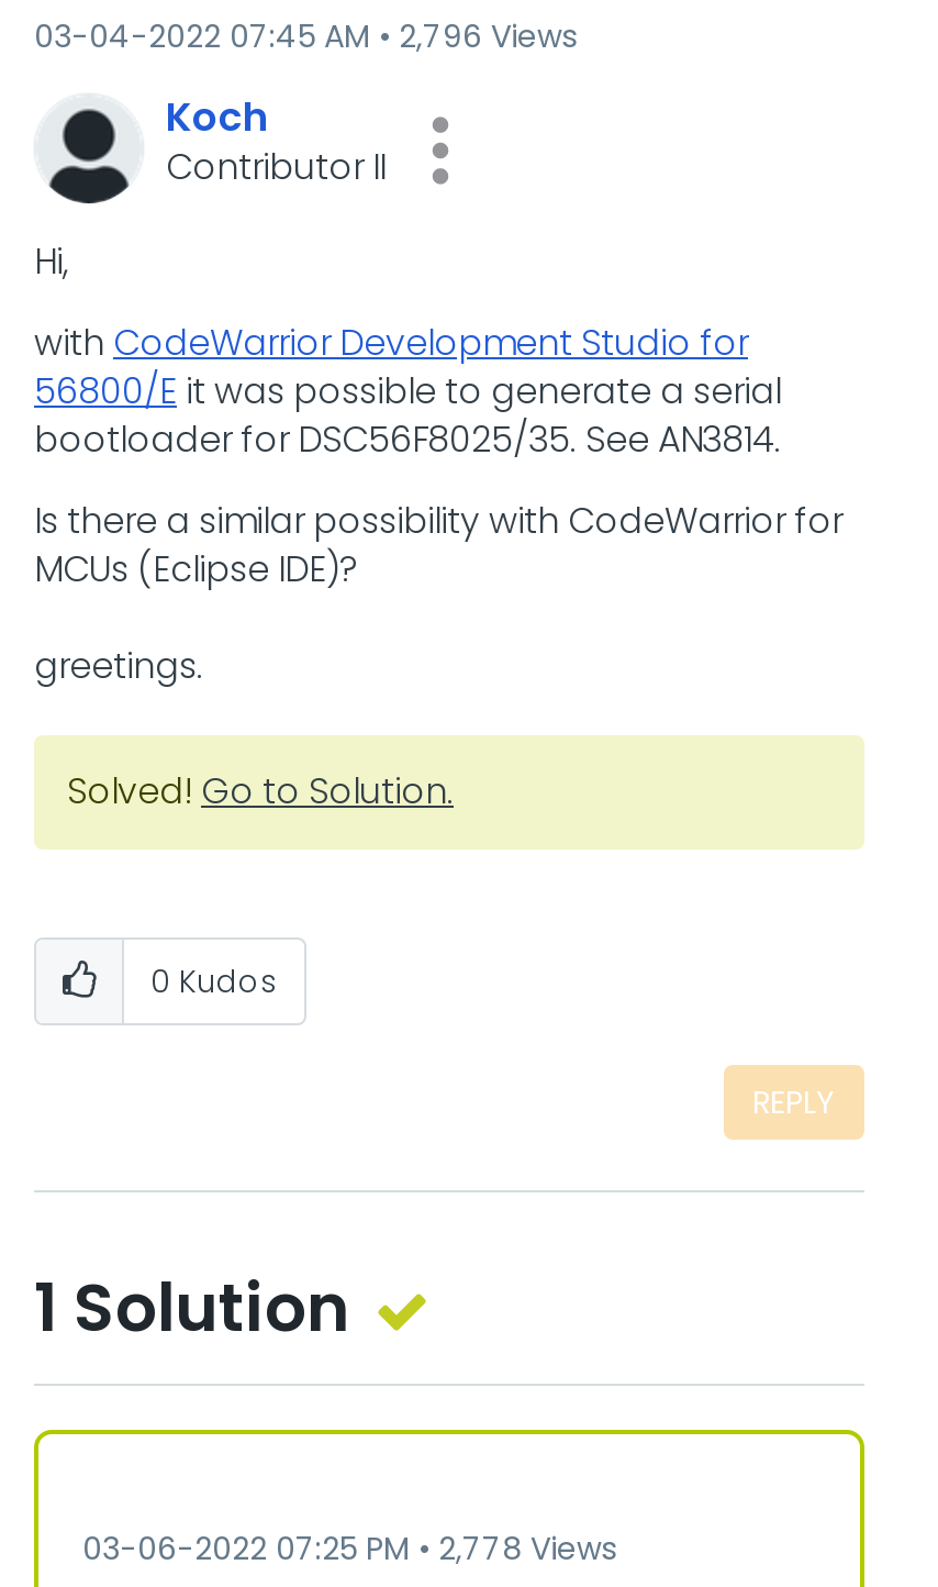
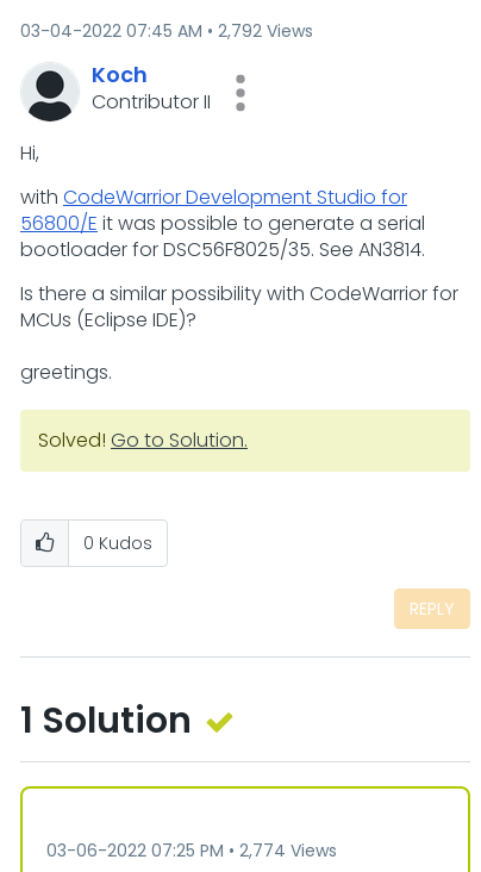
- 03-04-2022 07:45 AM 2,796 Views
+ 03-04-2022 07:45 AM 2,792 Views

- 03-06-2022 07:25 PM 2,778 Views
+ 03-06-2022 07:25 PM 2,774 Views
